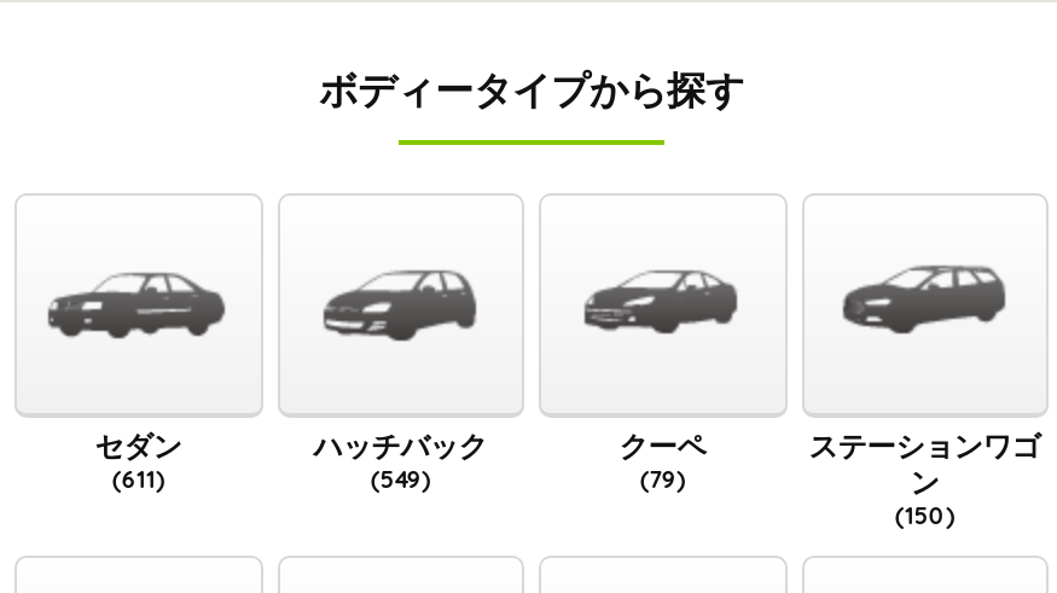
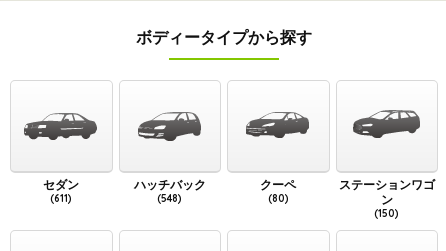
- (549)
+ (548)

- (79)
+ (80)
